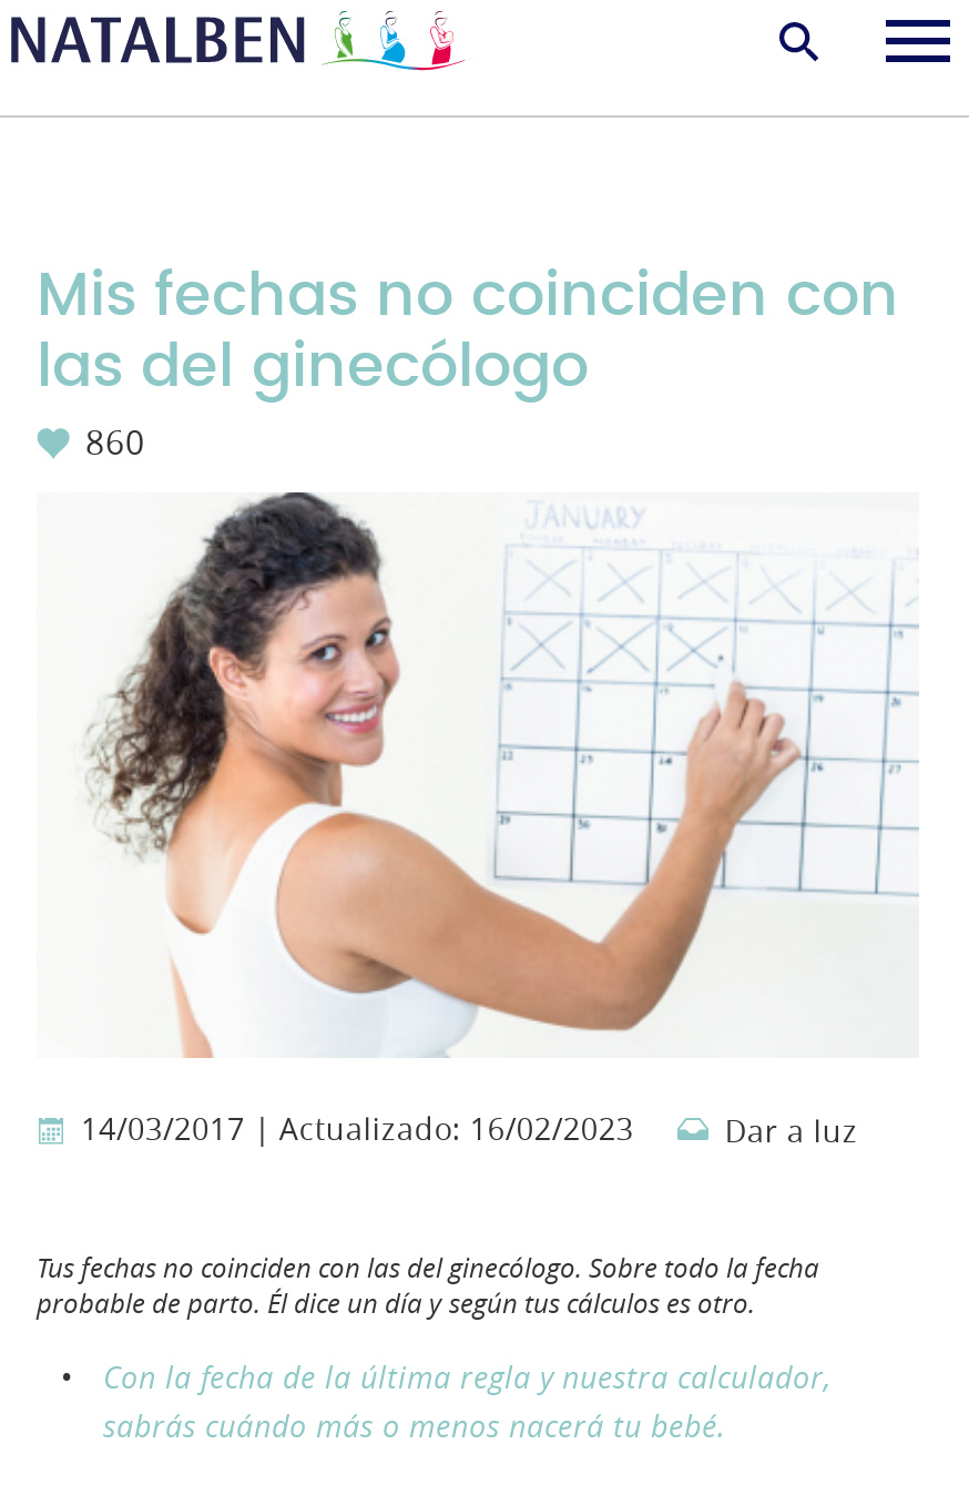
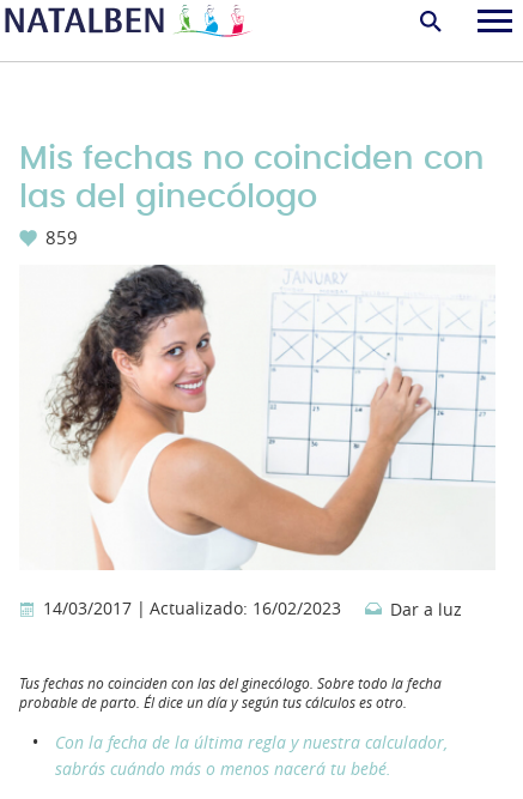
- 860
+ 859
